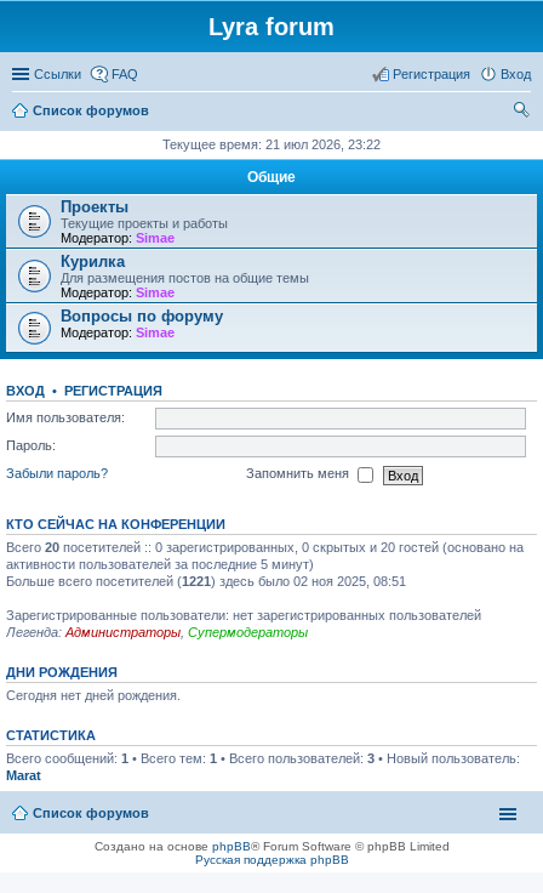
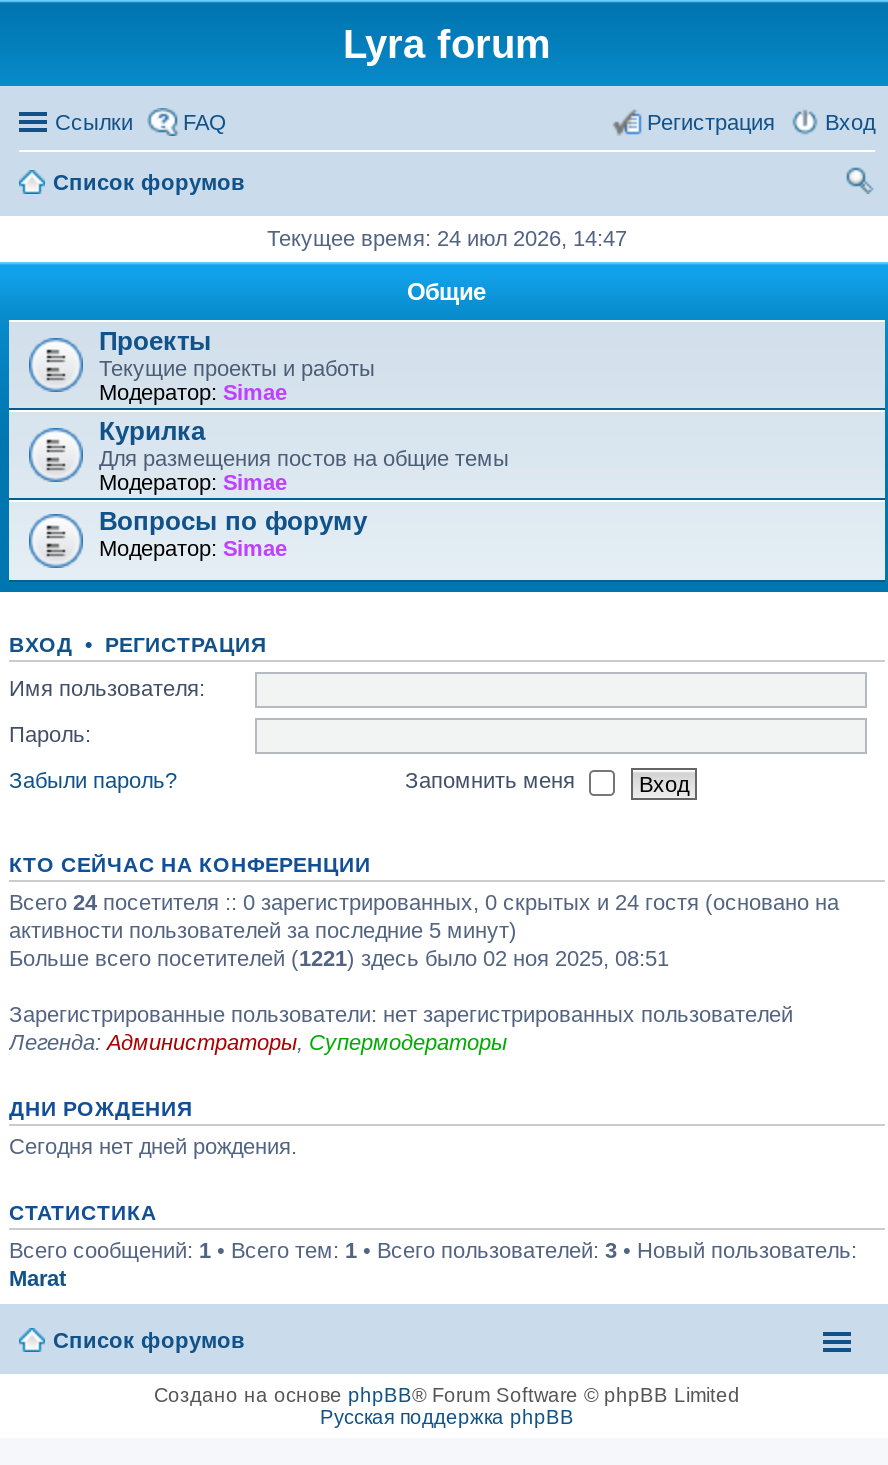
- Текущее время: 21 июл 2026, 23:22
+ Текущее время: 24 июл 2026, 14:47

- Всего 20 посетителей :: 0 зарегистрированных, 0 скрытых и 20 гостей (основано на
+ Всего 24 посетителя :: 0 зарегистрированных, 0 скрытых и 24 гостя (основано на
